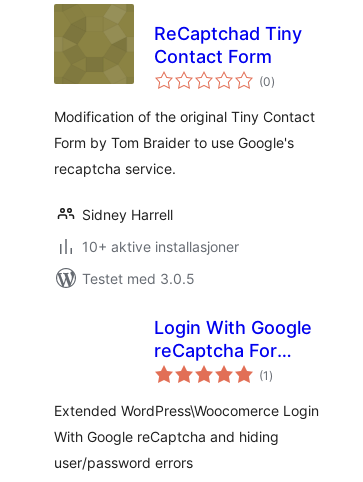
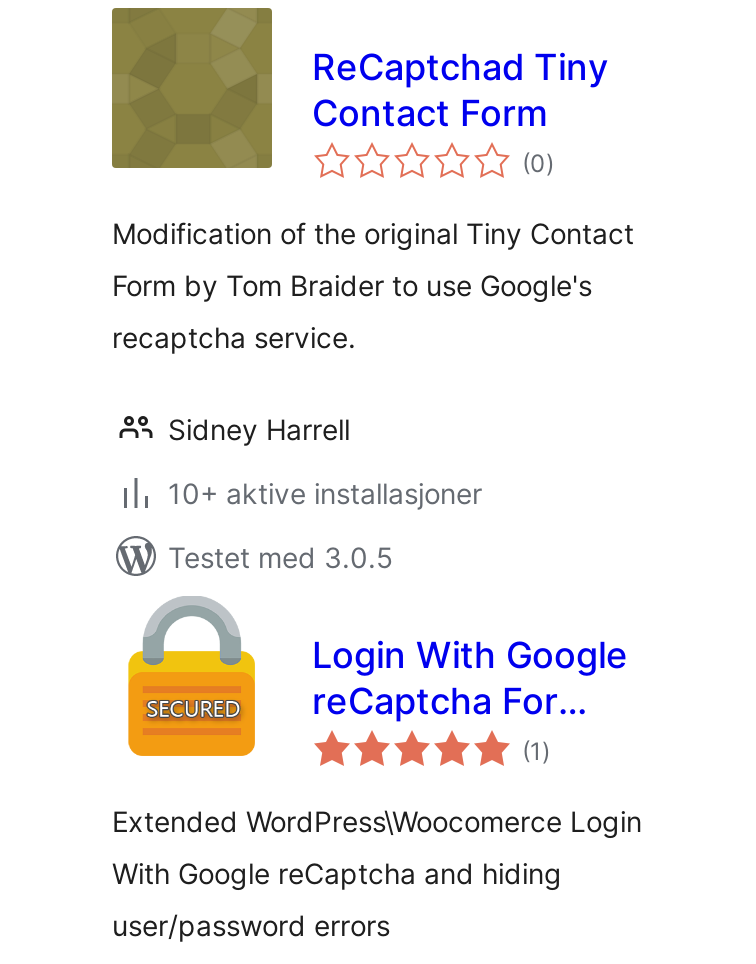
+ [image]
